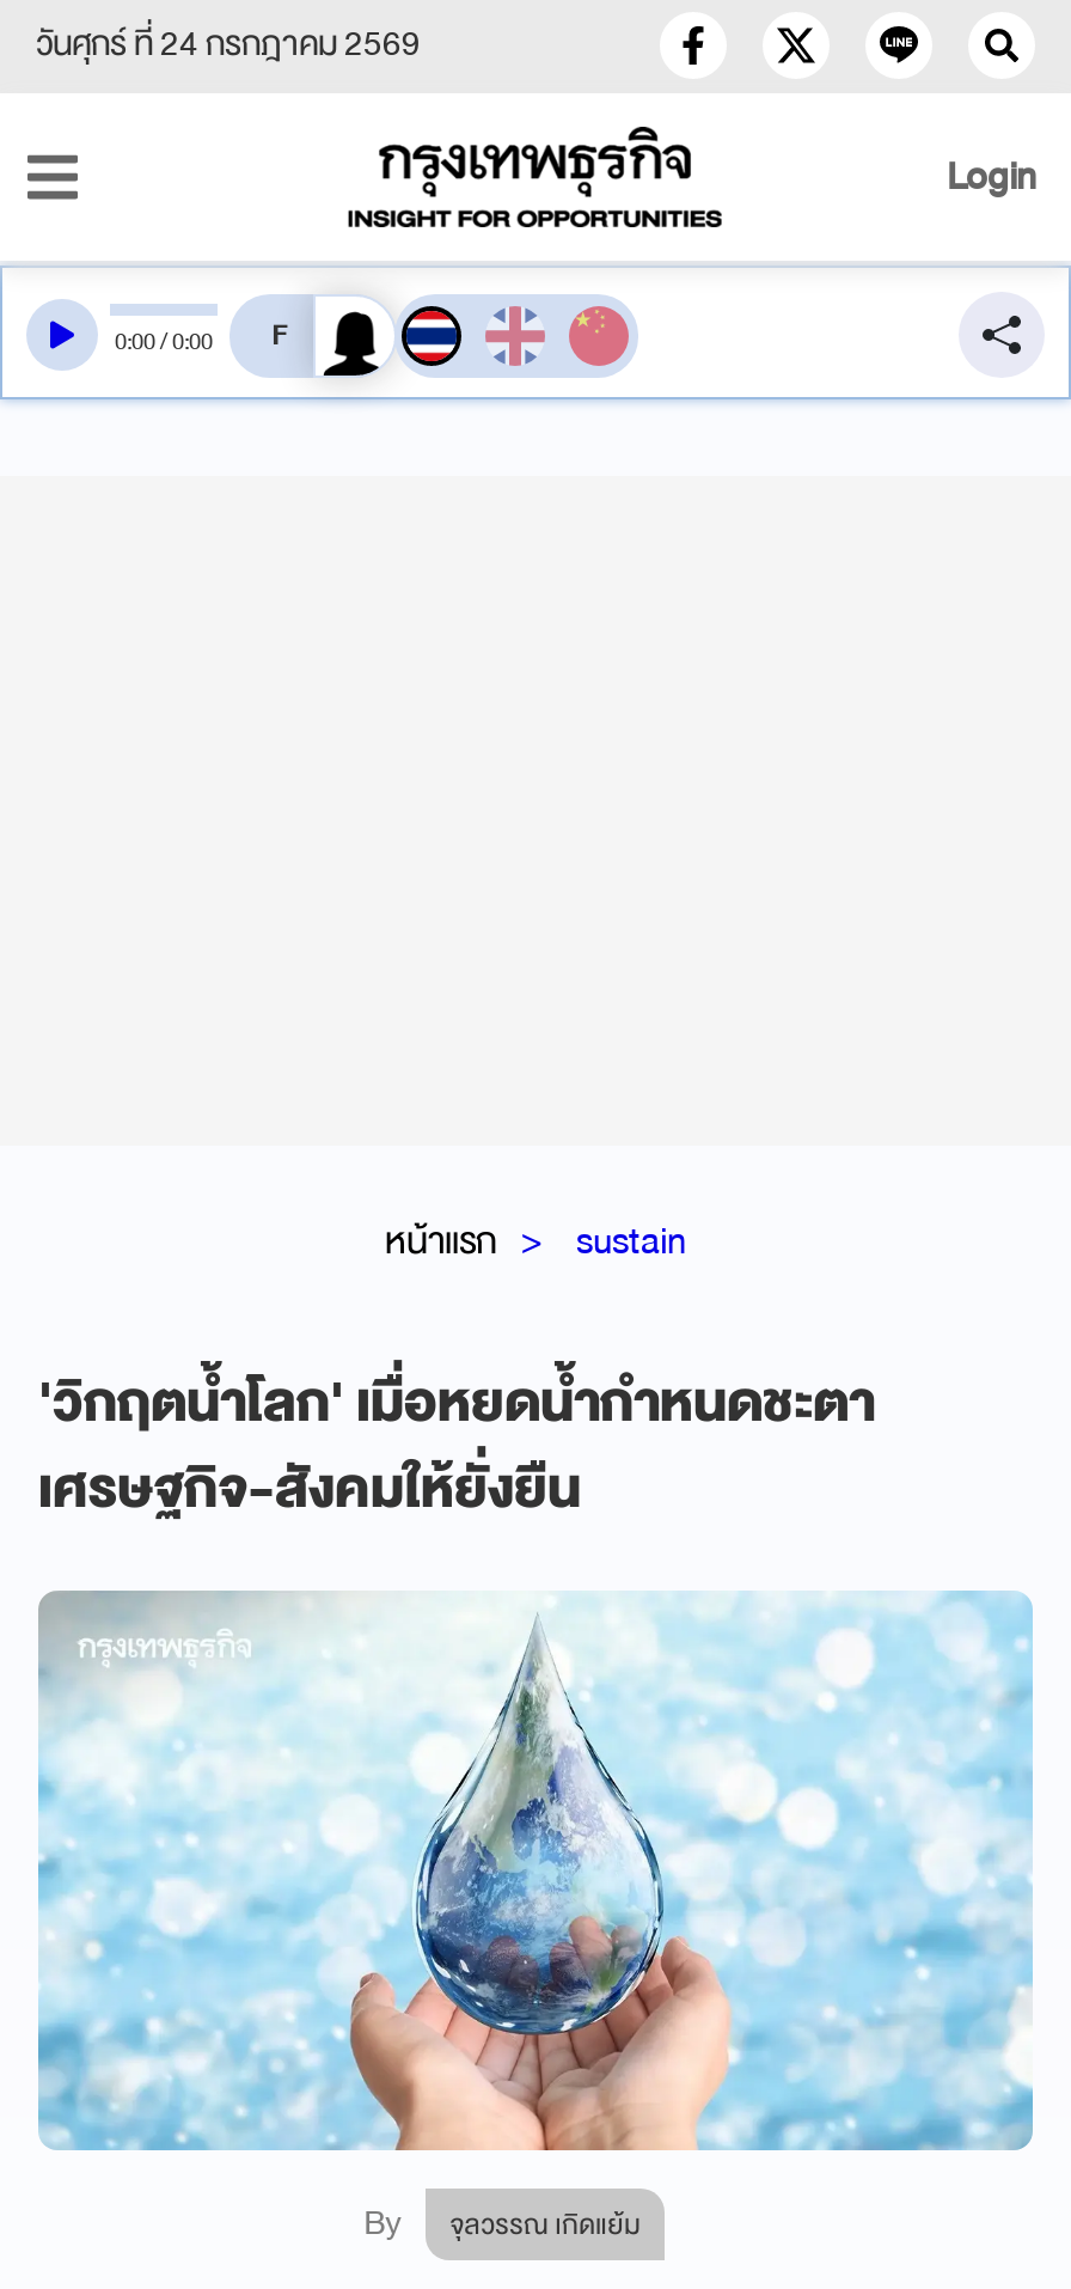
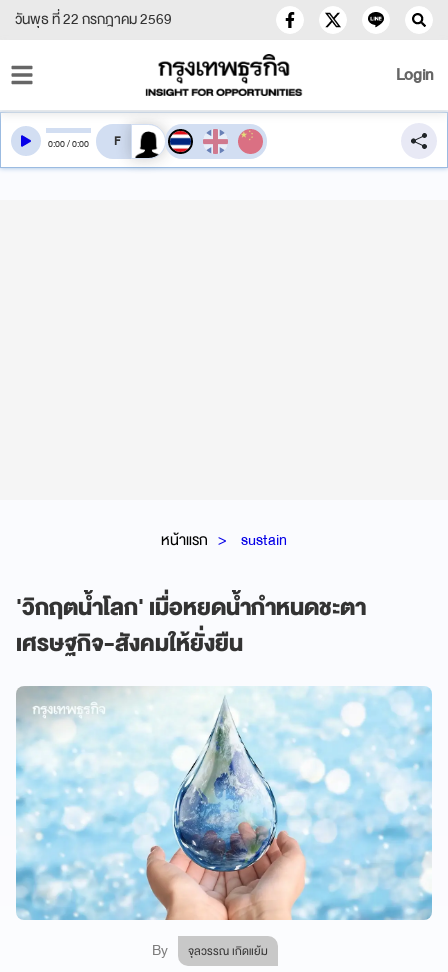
- วันศุกร์ ที่ 24 กรกฎาคม 2569
+ วันพุธ ที่ 22 กรกฎาคม 2569
